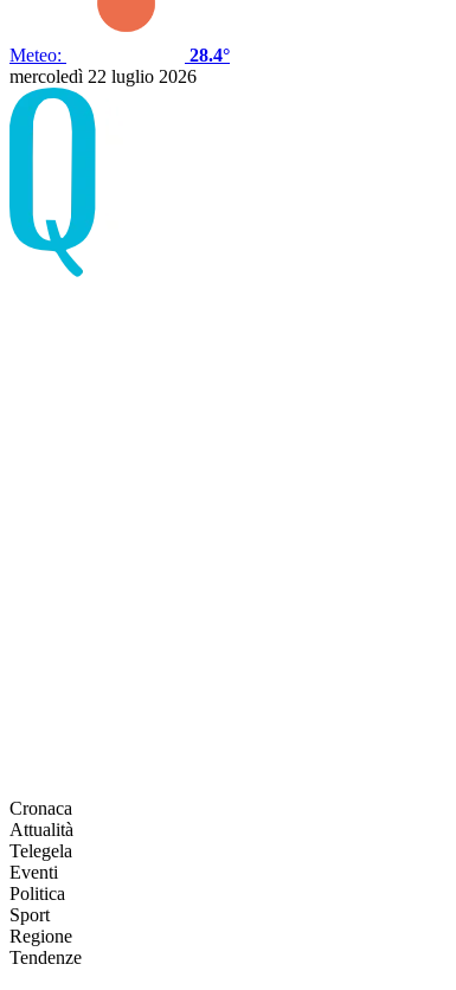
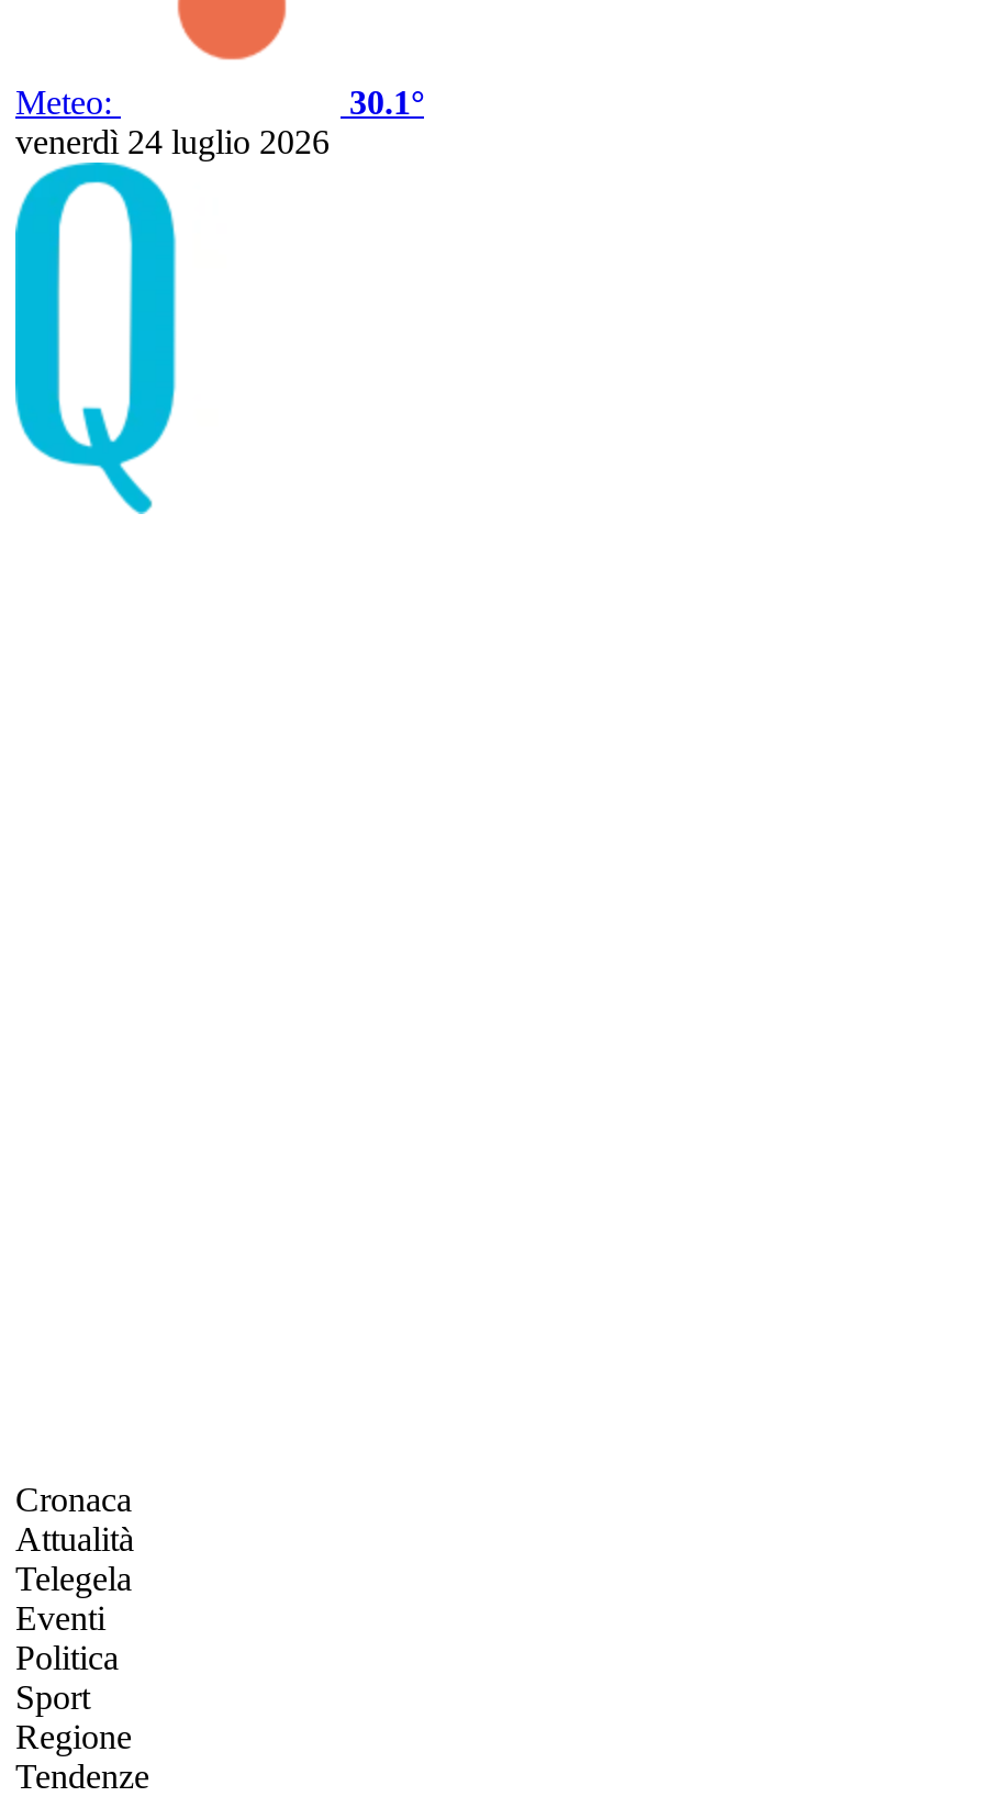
- 28.4°
+ 30.1°

- mercoledì 22 luglio 2026
+ venerdì 24 luglio 2026
